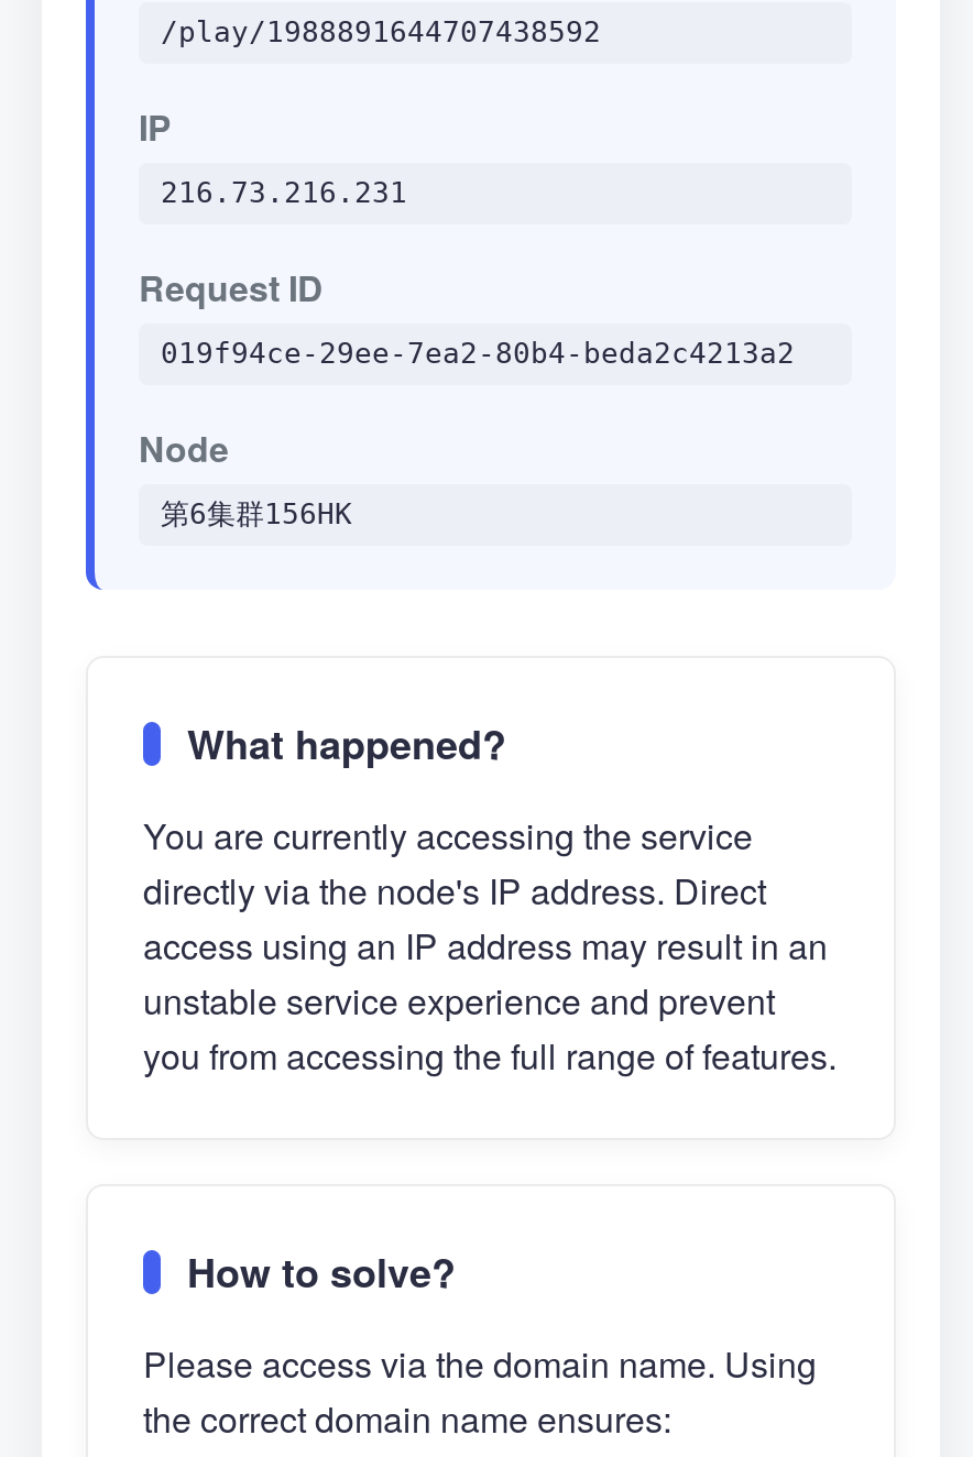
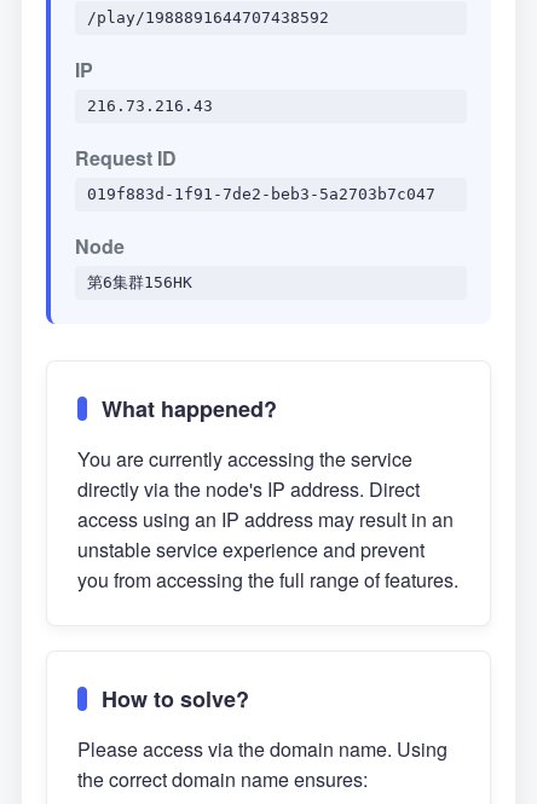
- 216.73.216.231
+ 216.73.216.43

- 019f94ce-29ee-7ea2-80b4-beda2c4213a2
+ 019f883d-1f91-7de2-beb3-5a2703b7c047
